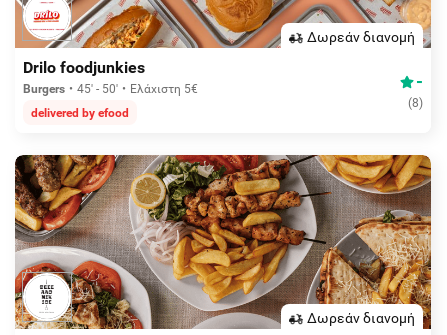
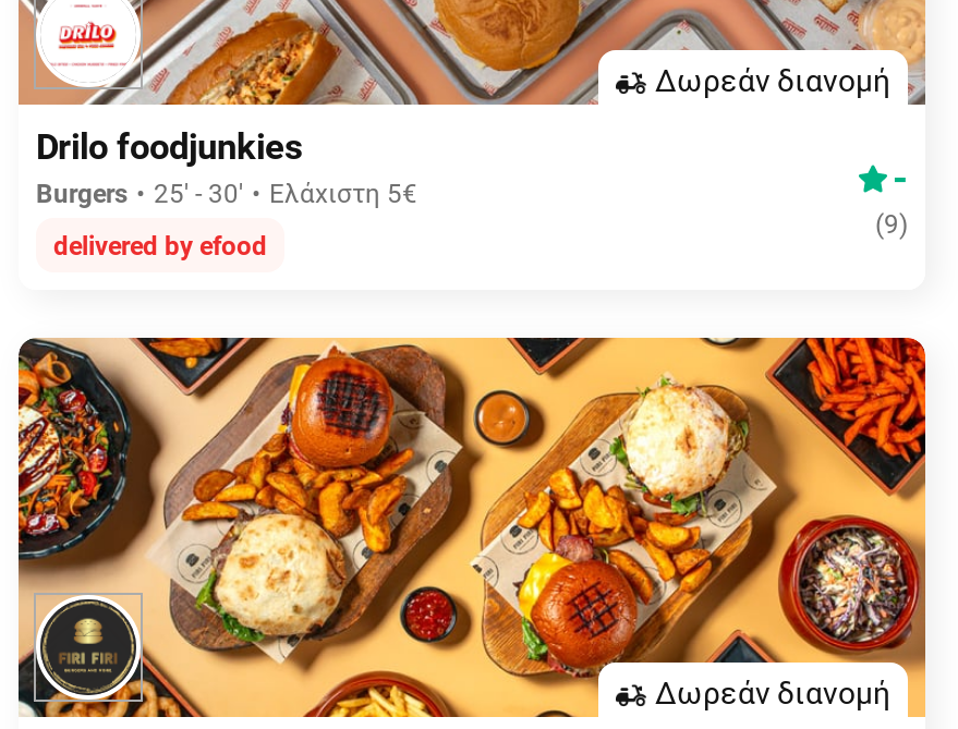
- Burgers 45' - 50' Ελάχιστη 5€
+ Burgers 25' - 30' Ελάχιστη 5€

- (8)
+ (9)

- [image]
+ [image]
